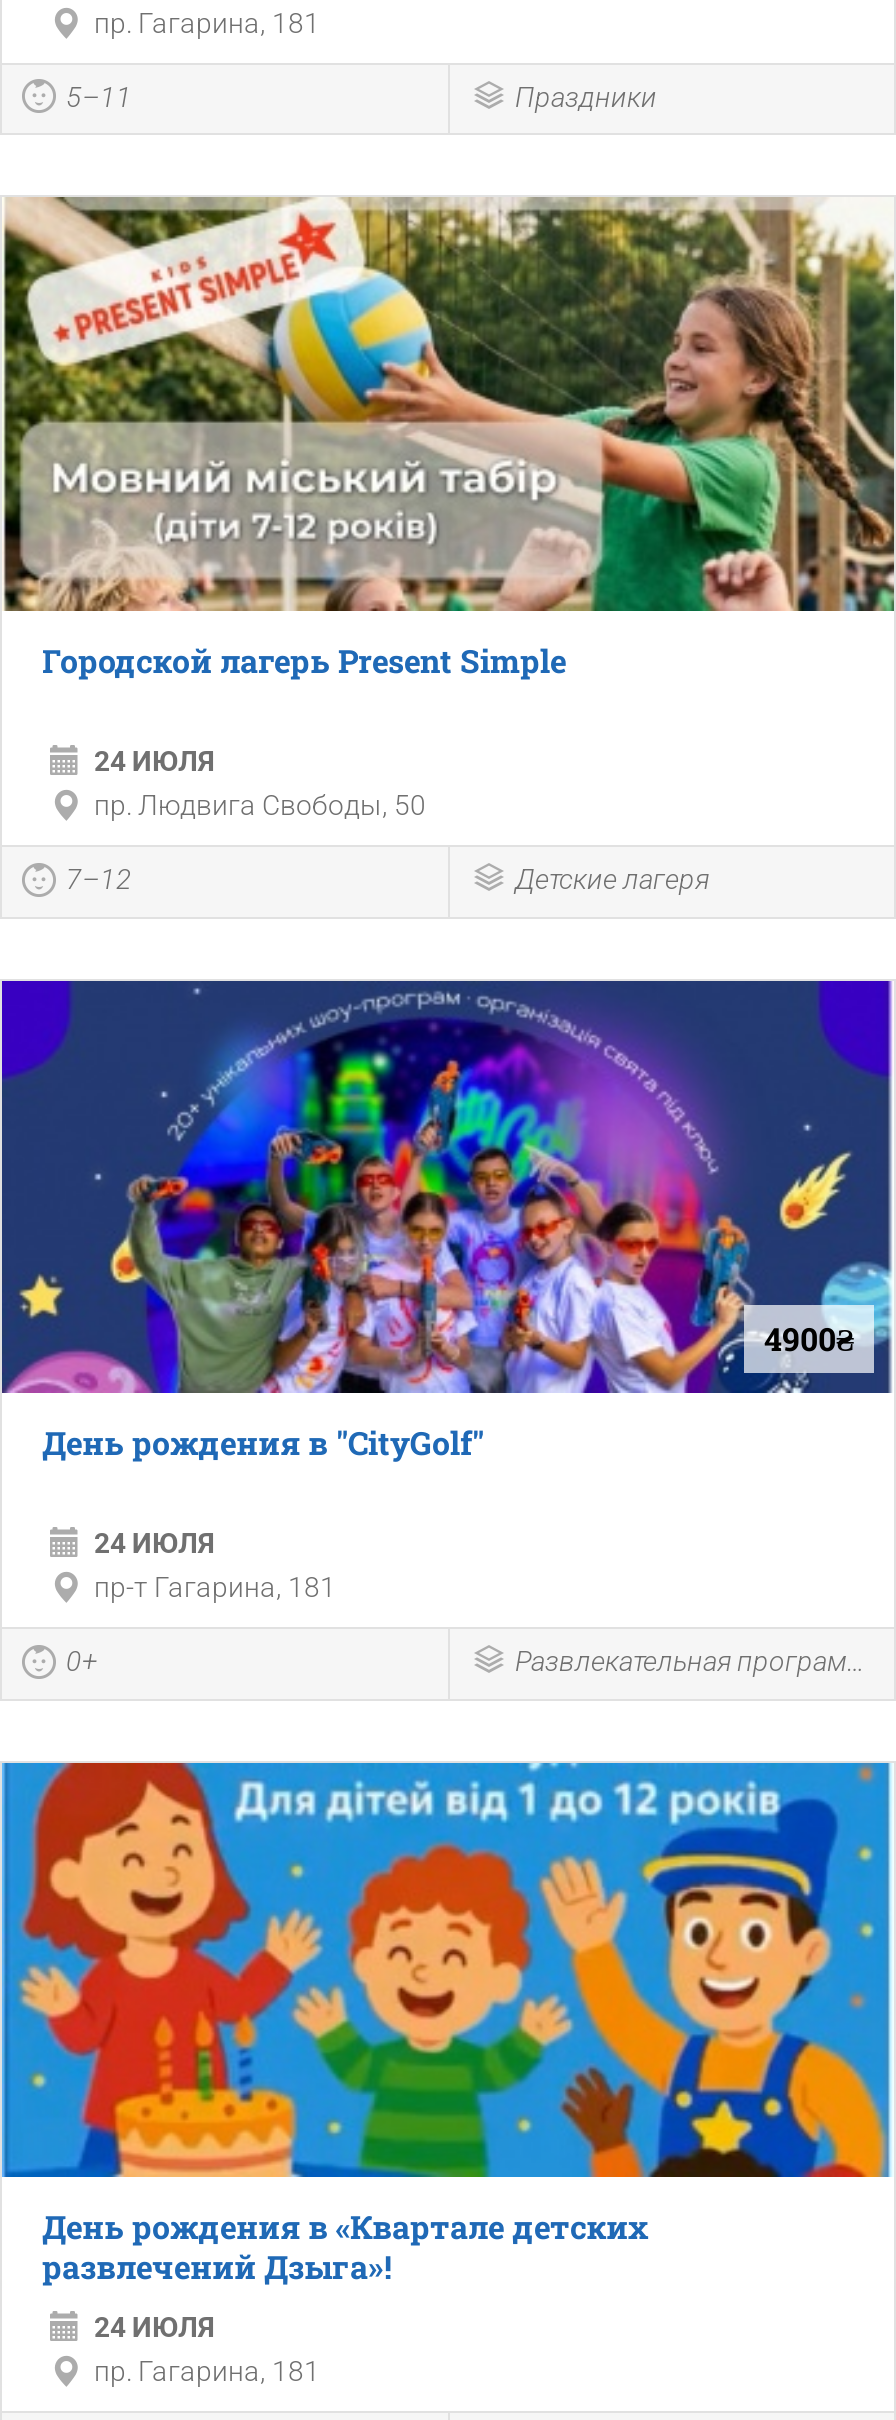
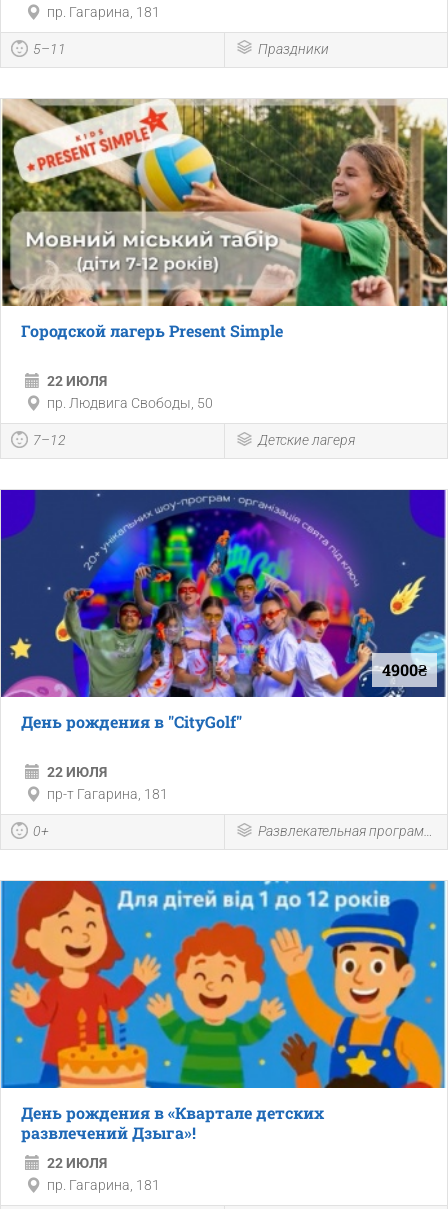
- 24 ИЮЛЯ
+ 22 ИЮЛЯ

- 24 ИЮЛЯ
+ 22 ИЮЛЯ

- 24 ИЮЛЯ
+ 22 ИЮЛЯ
